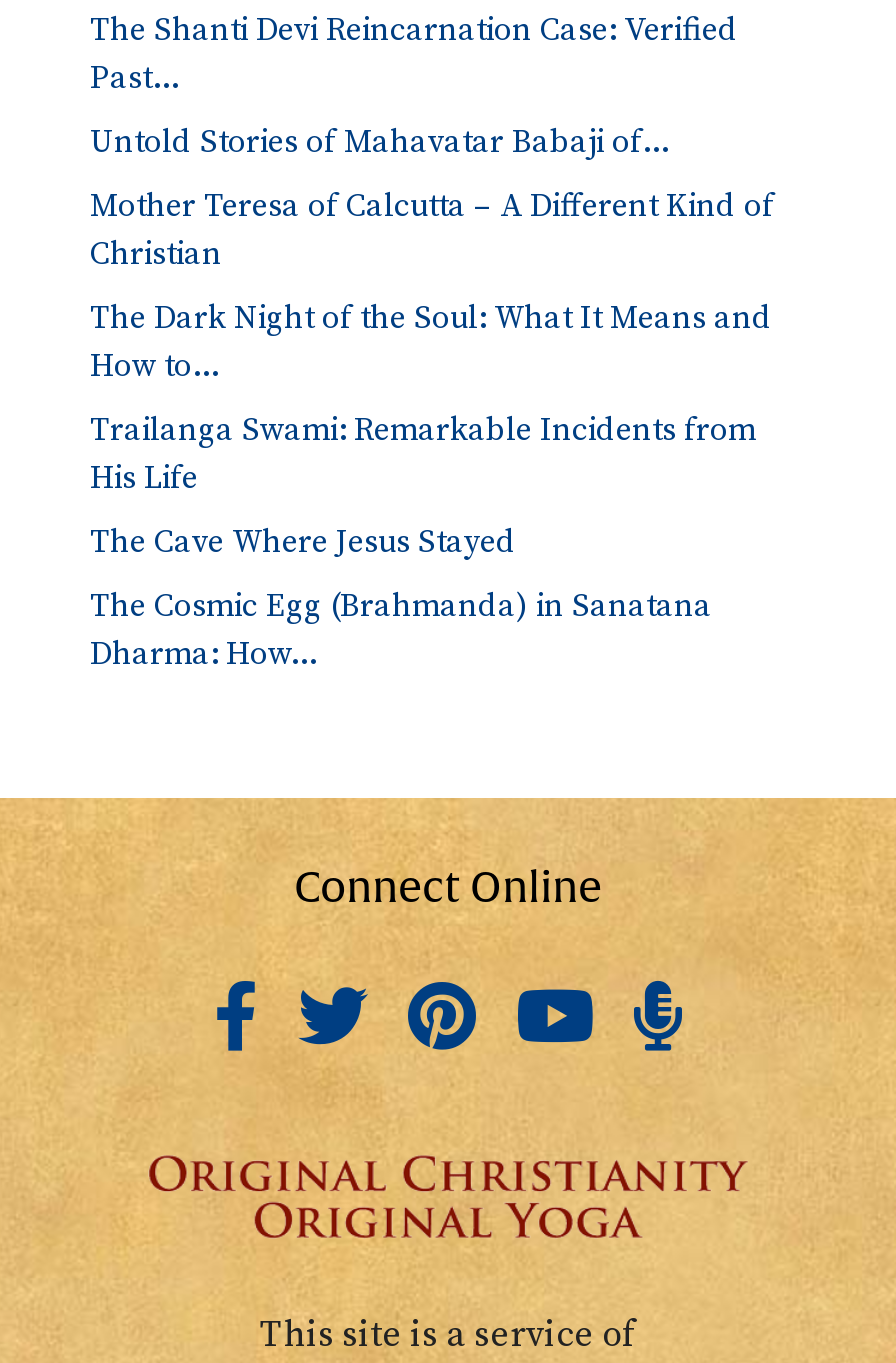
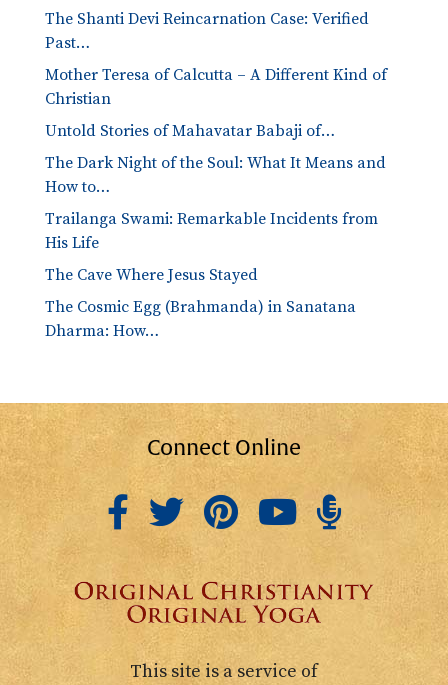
moved down: Untold Stories of Mahavatar Babaji of…

moved up: Mother Teresa of Calcutta – A Different Kind of | Christian
